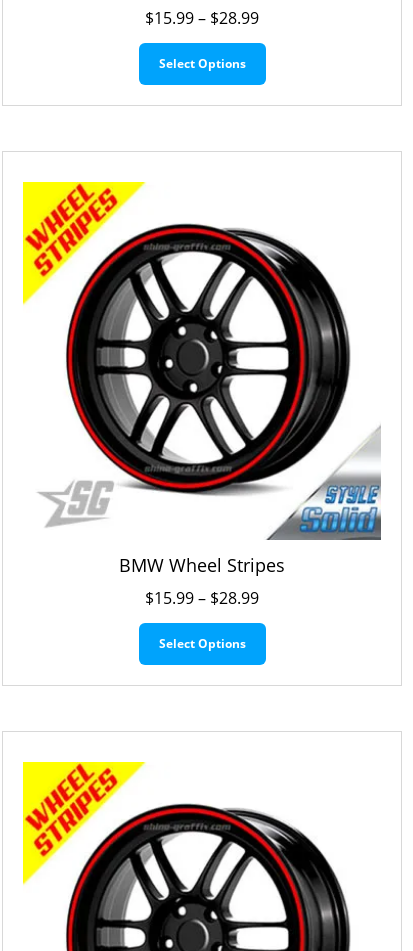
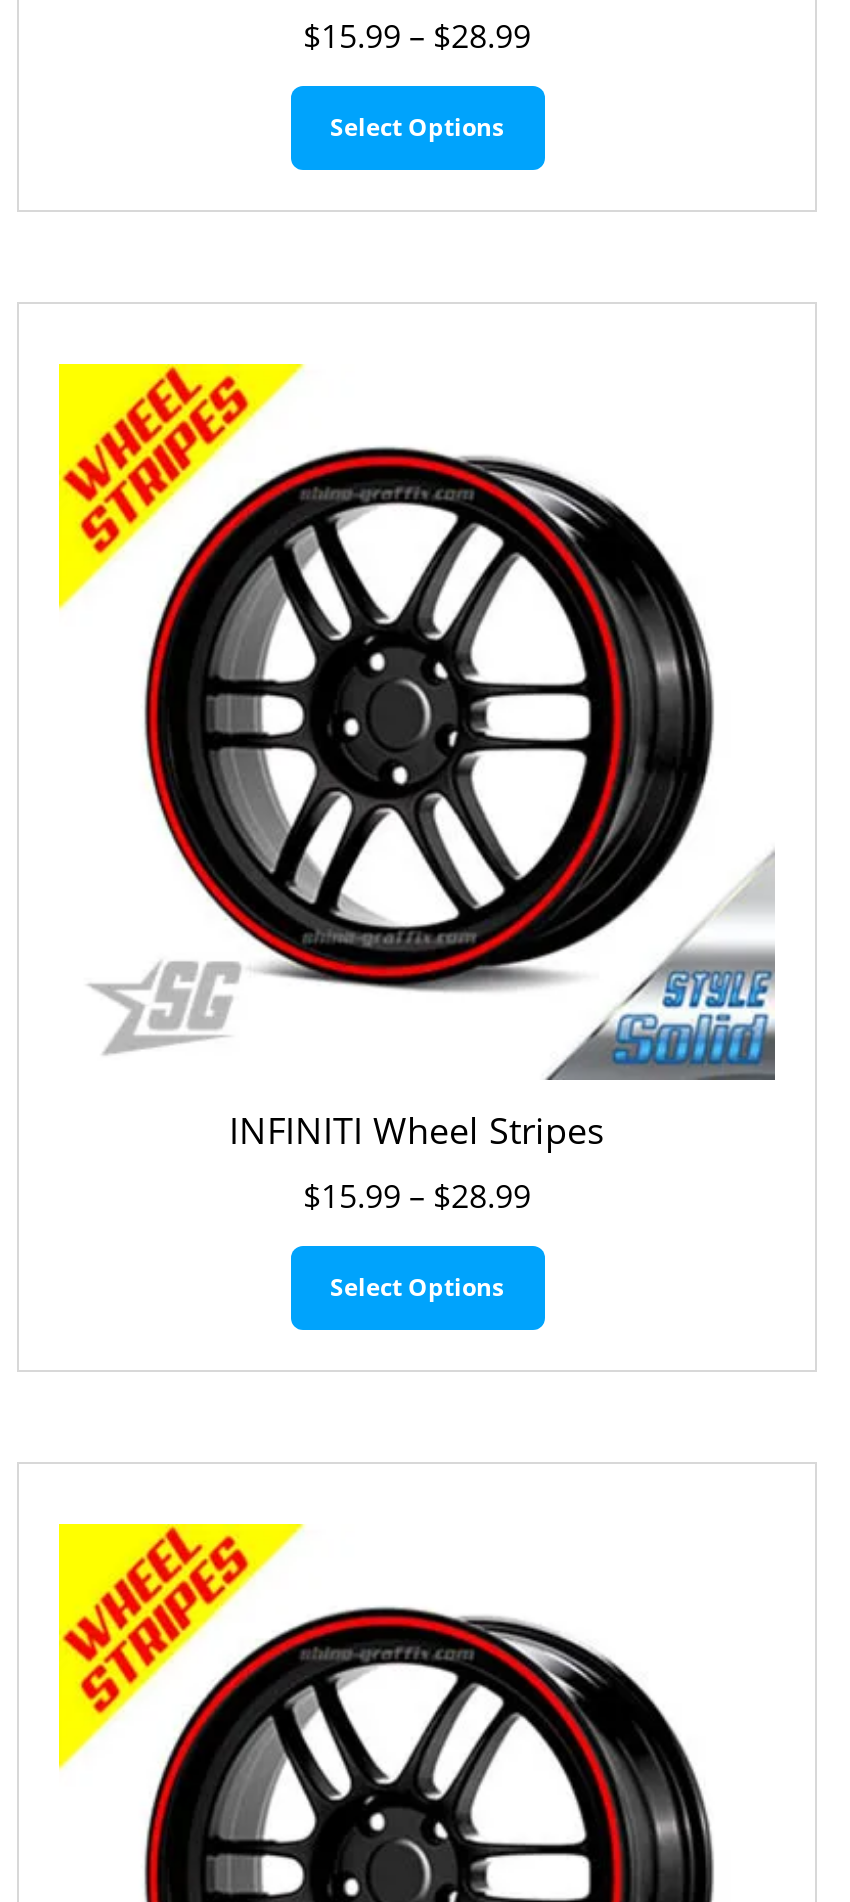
- BMW Wheel Stripes
+ INFINITI Wheel Stripes
